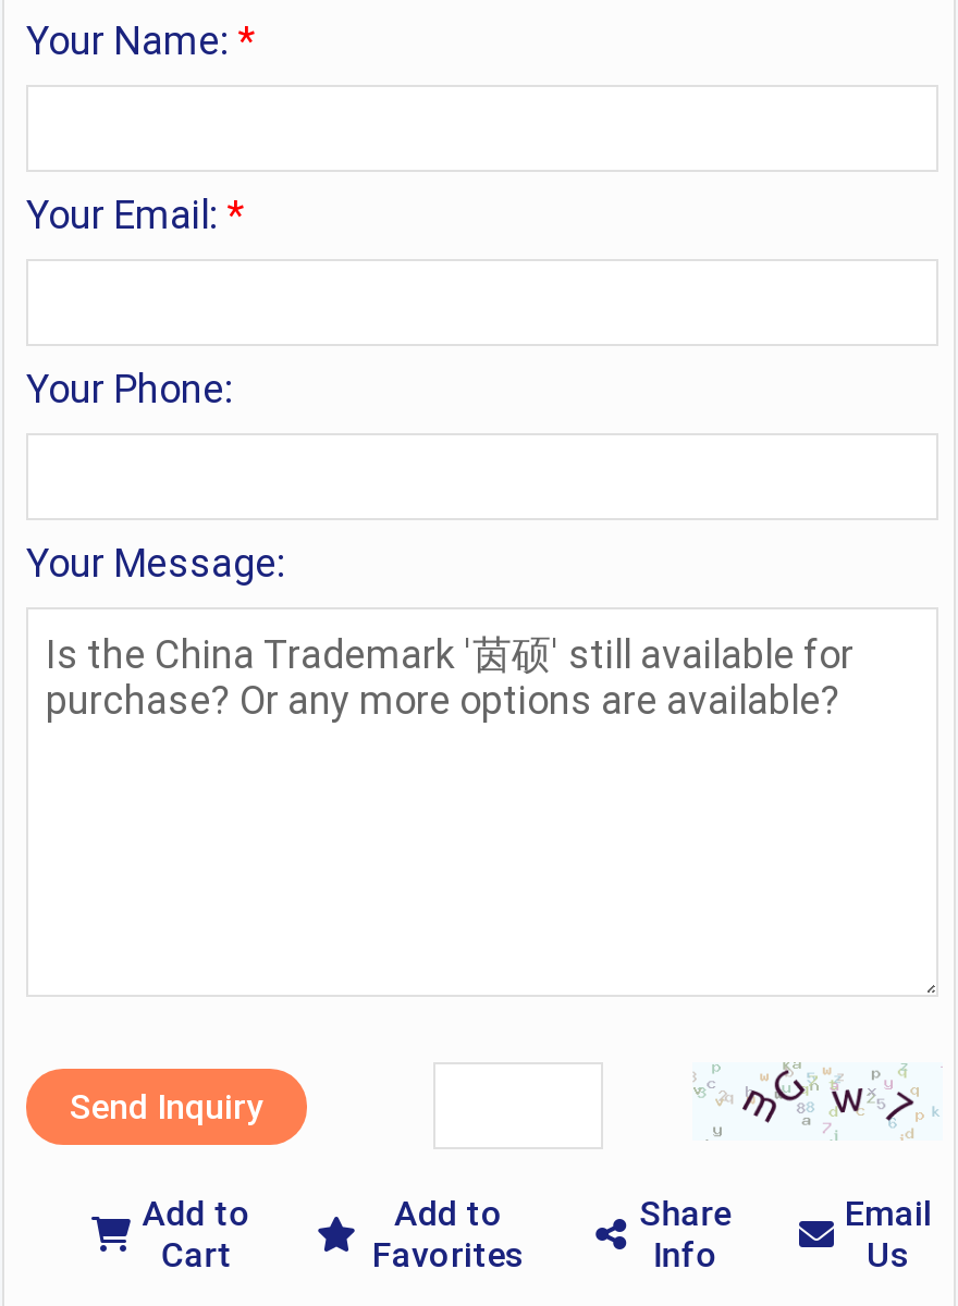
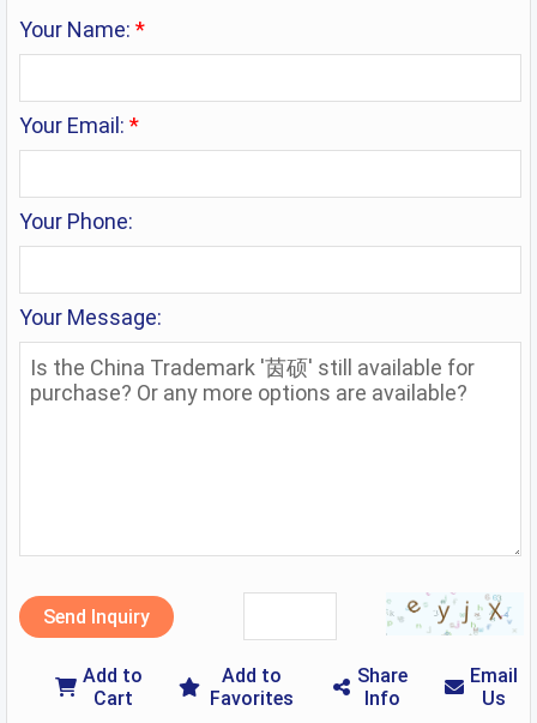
- [image]
+ [image]
